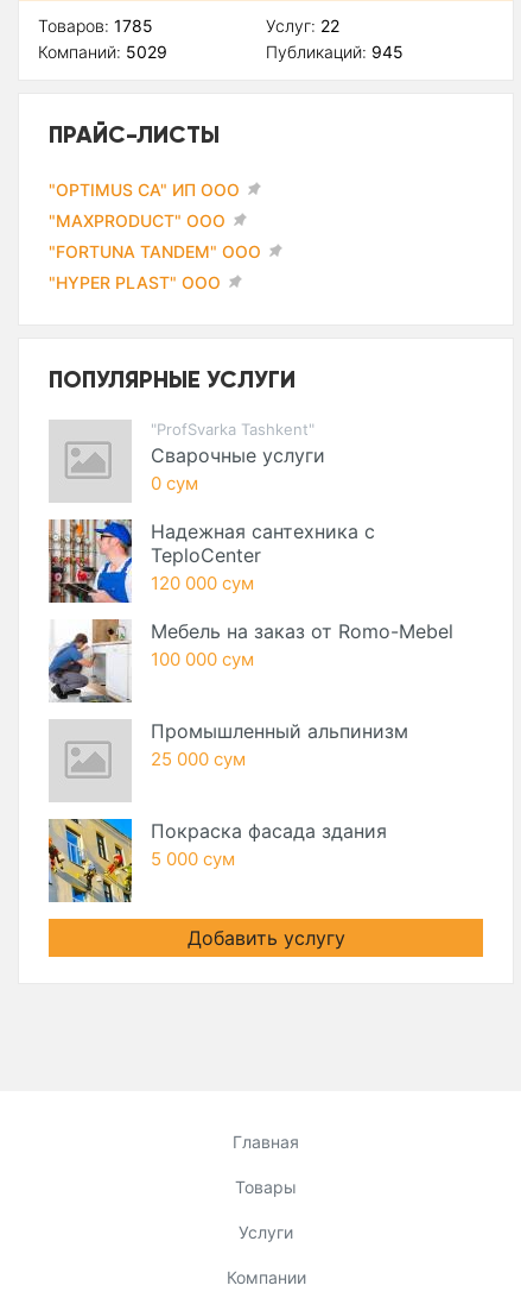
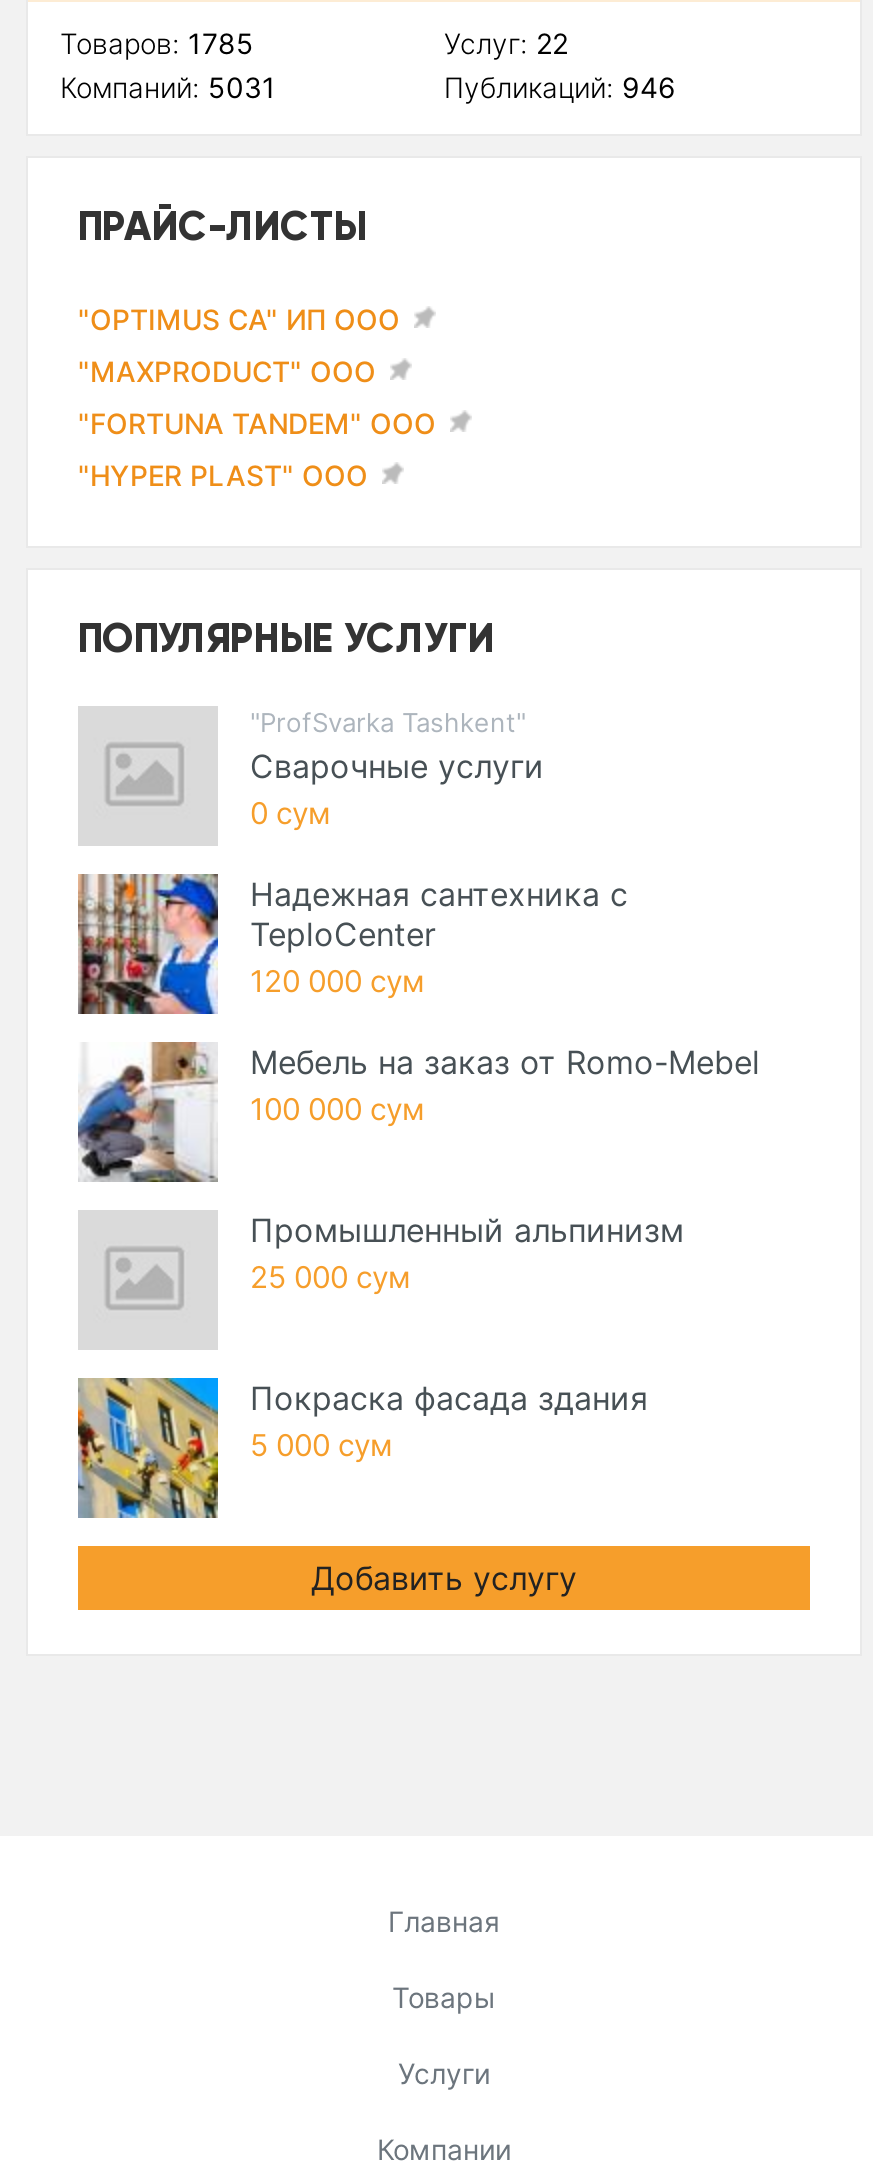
- Компаний: 5029
+ Компаний: 5031

- Публикаций: 945
+ Публикаций: 946
